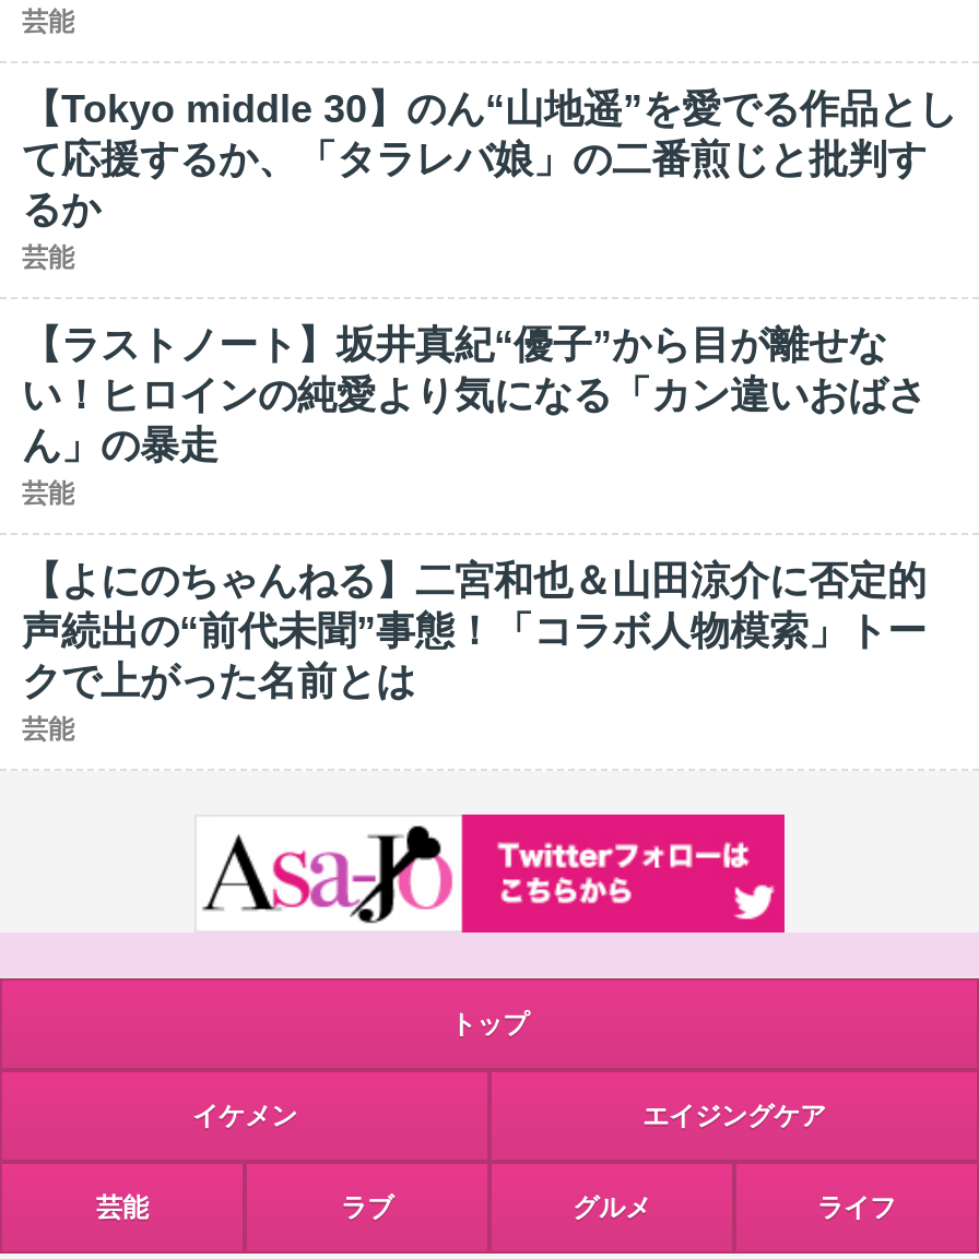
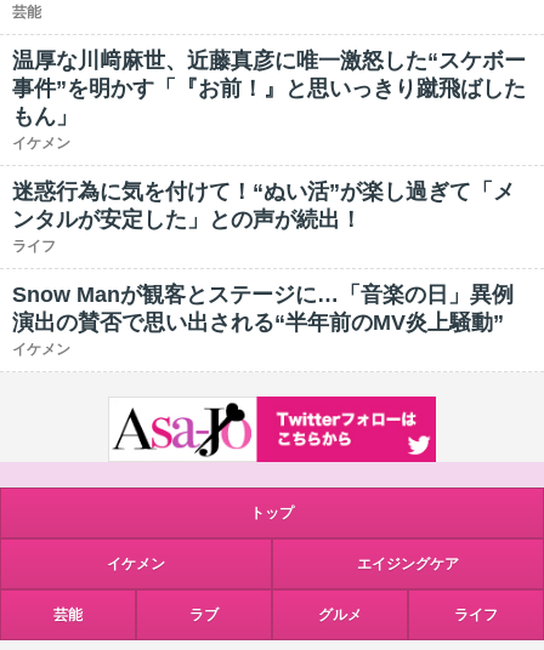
- 【Tokyo middle 30】のん“山地遥”を愛でる作品とし
- て応援するか、「タラレバ娘」の二番煎じと批判す
- るか
- 芸能
+ 温厚な川﨑麻世、近藤真彦に唯一激怒した“スケボー
+ 事件”を明かす「『お前！』と思いっきり蹴飛ばした
+ もん」
+ イケメン

- 【ラストノート】坂井真紀“優子”から目が離せな
- い！ヒロインの純愛より気になる「カン違いおばさ
- ん」の暴走
- 芸能
+ 迷惑行為に気を付けて！“ぬい活”が楽し過ぎて「メ
+ ンタルが安定した」との声が続出！
+ ライフ

- 【よにのちゃんねる】二宮和也＆山田涼介に否定的
- 声続出の“前代未聞”事態！「コラボ人物模索」トー
- クで上がった名前とは
- 芸能
+ Snow Manが観客とステージに…「音楽の日」異例
+ 演出の賛否で思い出される“半年前のMV炎上騒動”
+ イケメン
